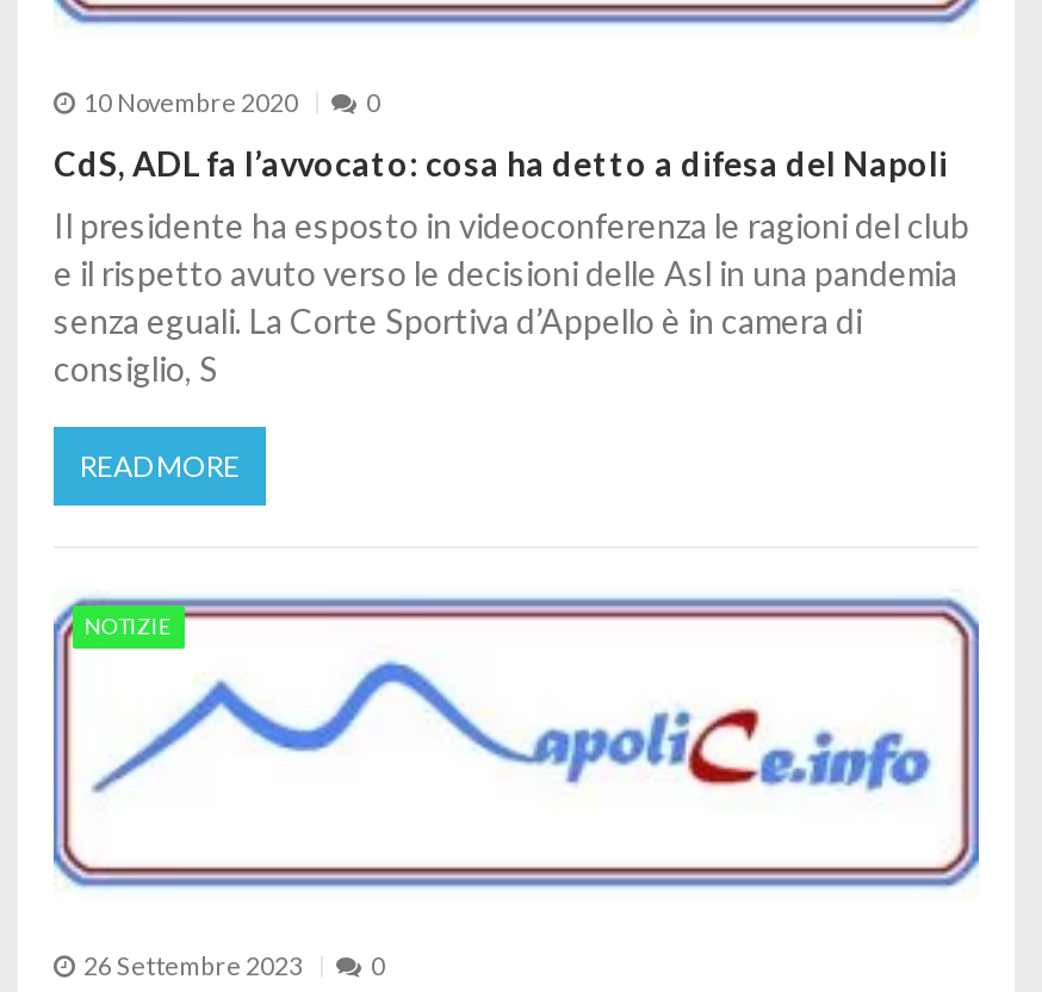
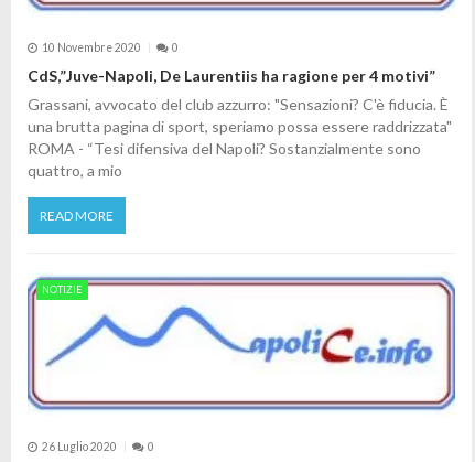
- CdS, ADL fa l’avvocato: cosa ha detto a difesa del Napoli
+ CdS,”Juve-Napoli, De Laurentiis ha ragione per 4 motivi”

- Il presidente ha esposto in videoconferenza le ragioni del club
- e il rispetto avuto verso le decisioni delle Asl in una pandemia
- senza eguali. La Corte Sportiva d’Appello è in camera di
- consiglio, S
+ Grassani, avvocato del club azzurro: "Sensazioni? C'è fiducia. È
+ una brutta pagina di sport, speriamo possa essere raddrizzata"
+ ROMA - “Tesi difensiva del Napoli? Sostanzialmente sono
+ quattro, a mio

- 26 Settembre 2023
+ 26 Luglio 2020
